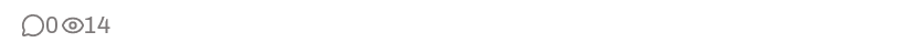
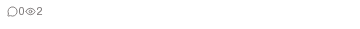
- 0 14
+ 0 2
